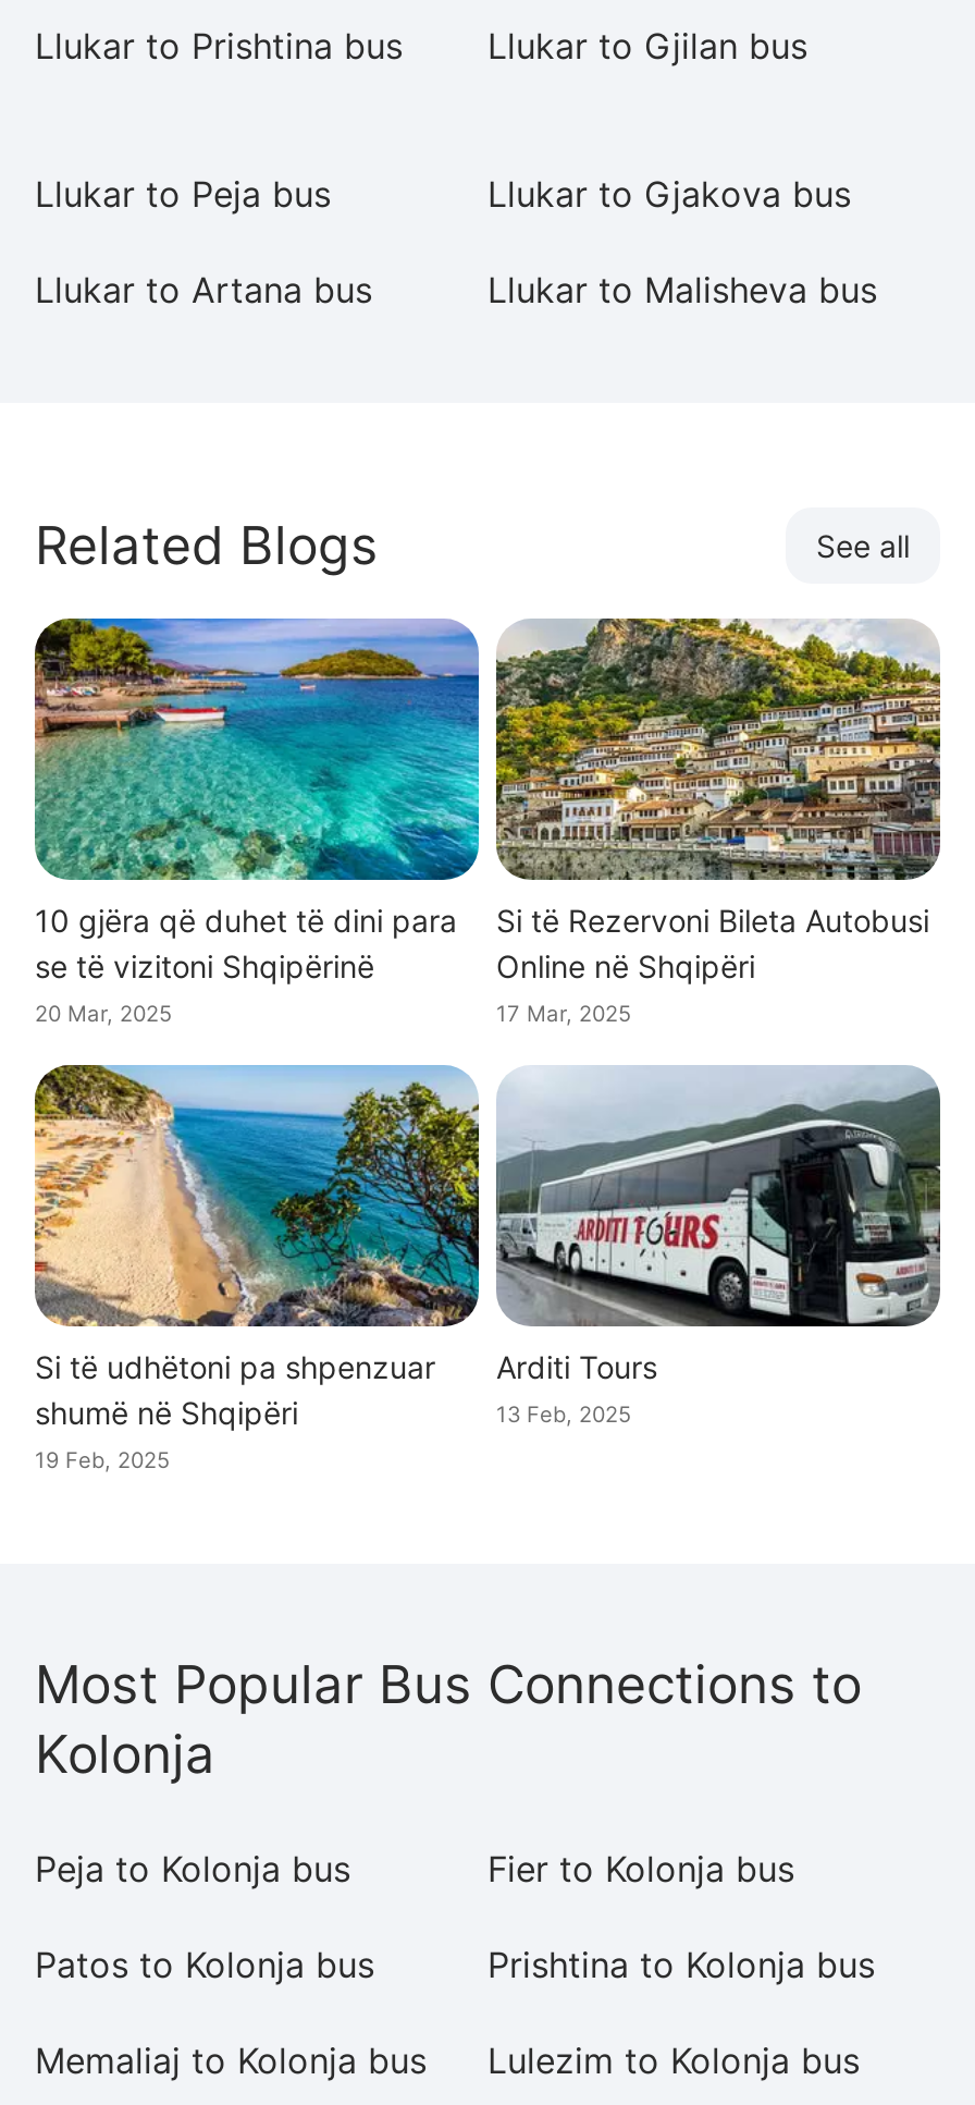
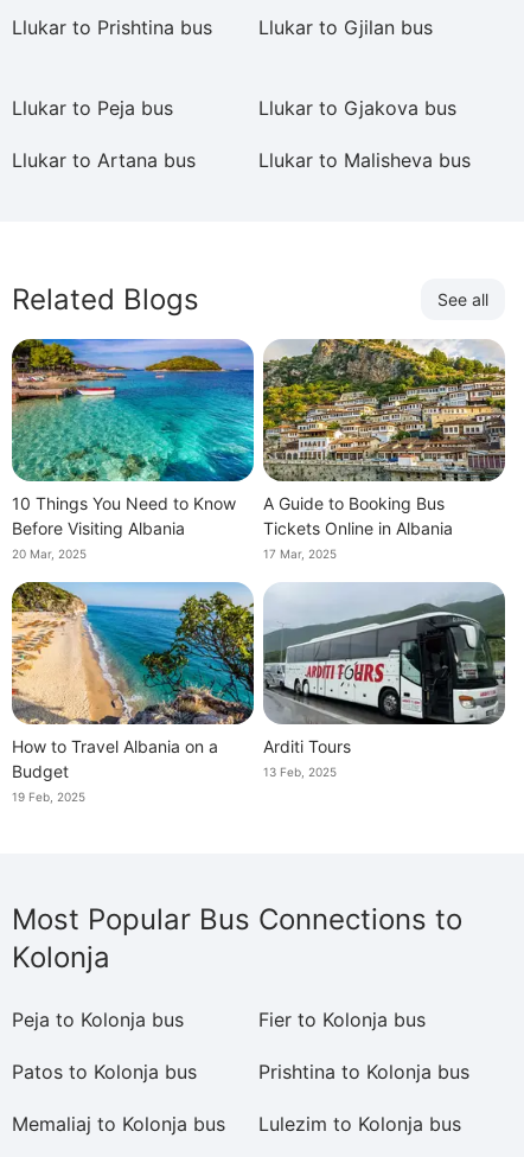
- 10 gjëra që duhet të dini para
- se të vizitoni Shqipërinë
+ 10 Things You Need to Know
+ Before Visiting Albania

- Si të Rezervoni Bileta Autobusi
- Online në Shqipëri
+ A Guide to Booking Bus
+ Tickets Online in Albania

- Si të udhëtoni pa shpenzuar
- shumë në Shqipëri
+ How to Travel Albania on a
+ Budget
